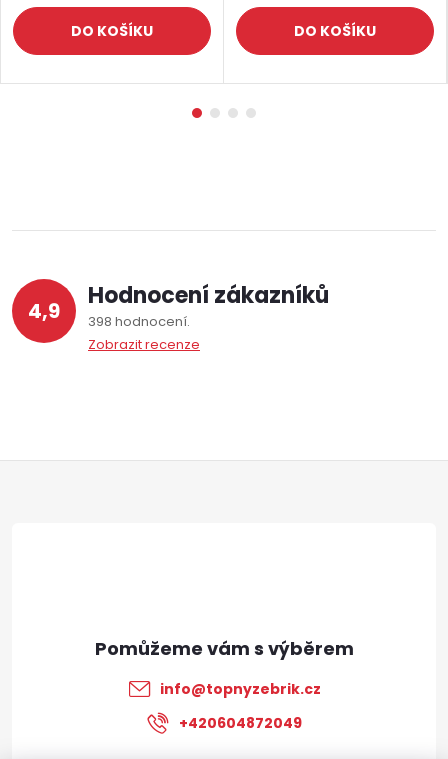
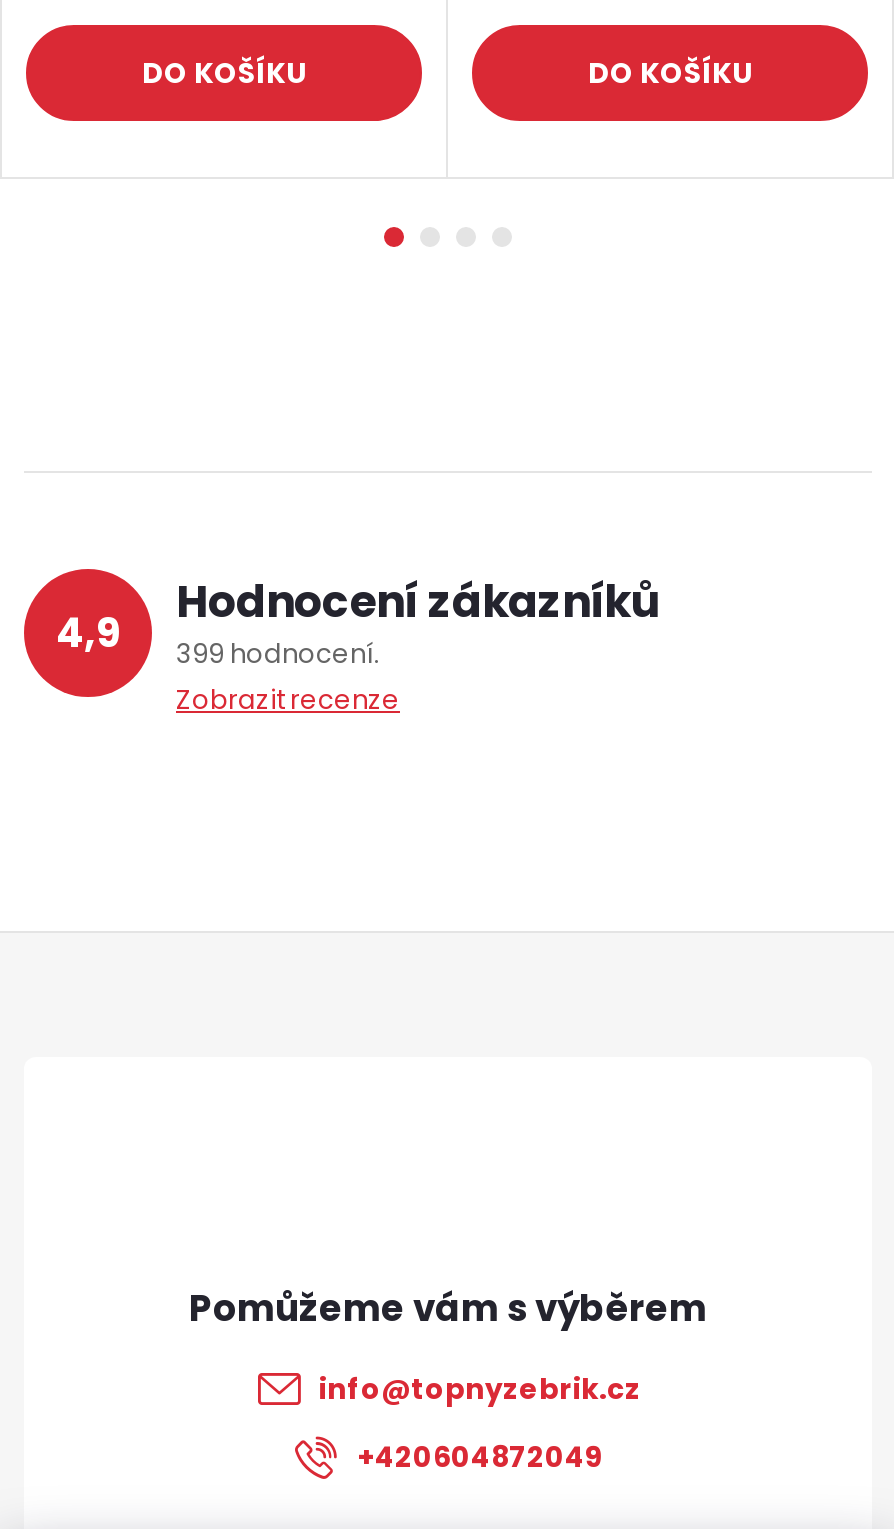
- 4,9 398 hodnocení Hodnocení zákazníků
+ 4,9 399 hodnocení Hodnocení zákazníků
